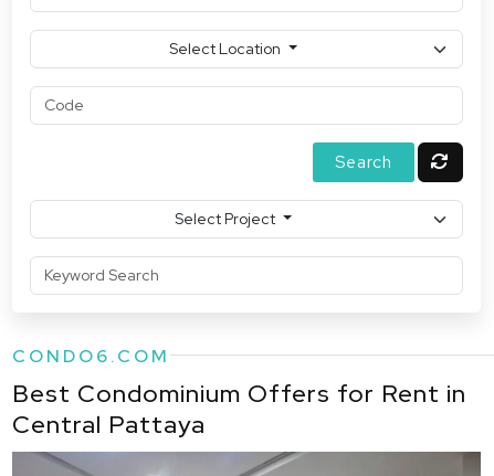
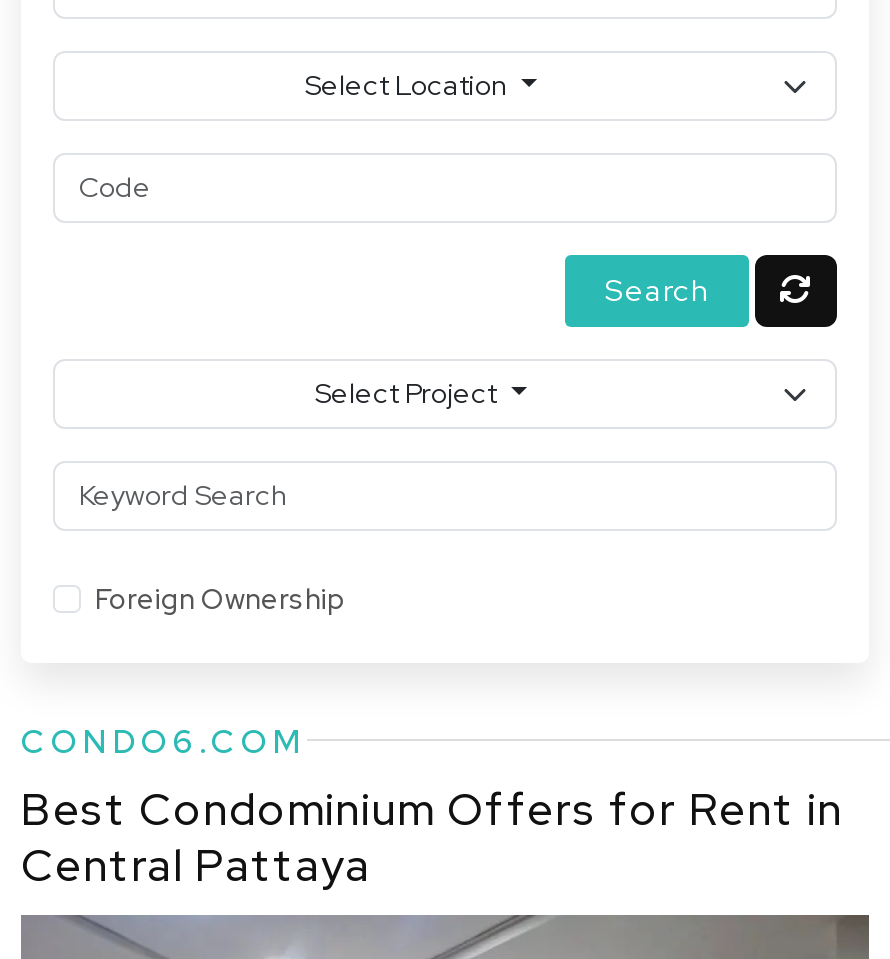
+ Foreign Ownership
